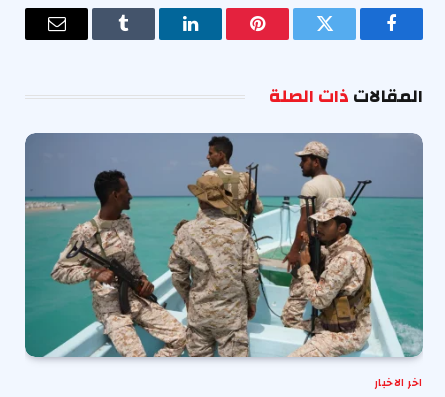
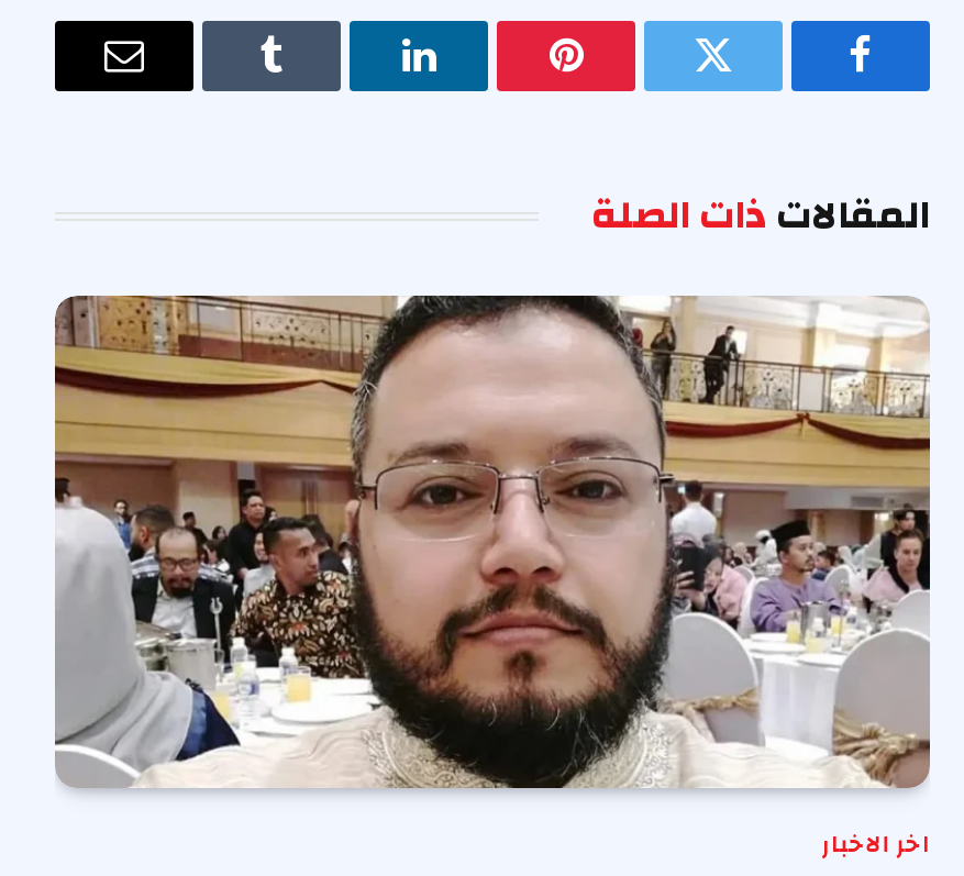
- [image]
+ [image]
